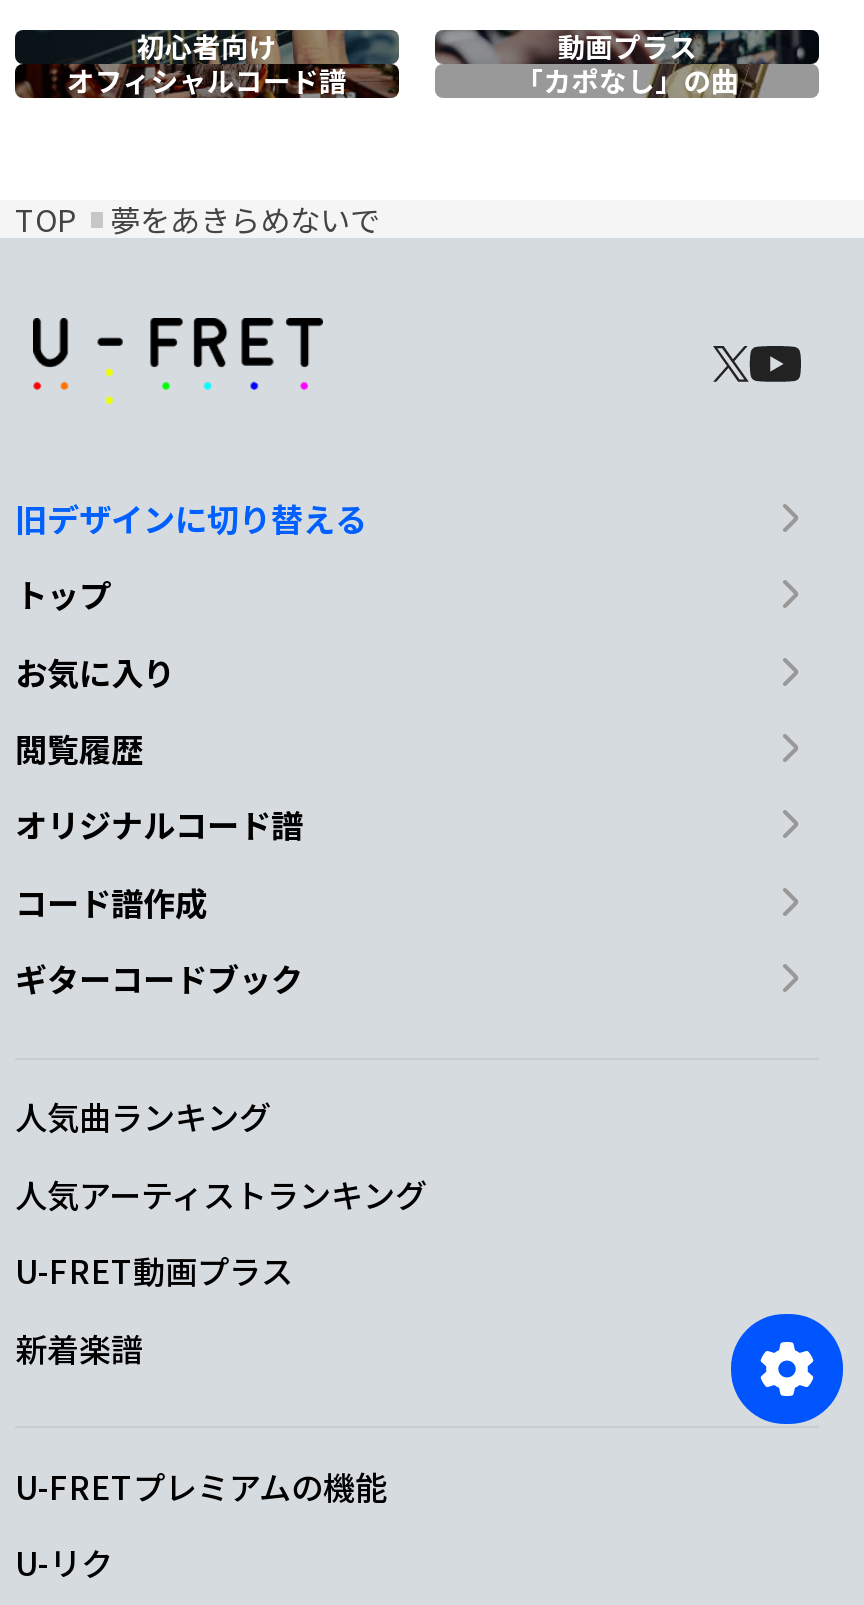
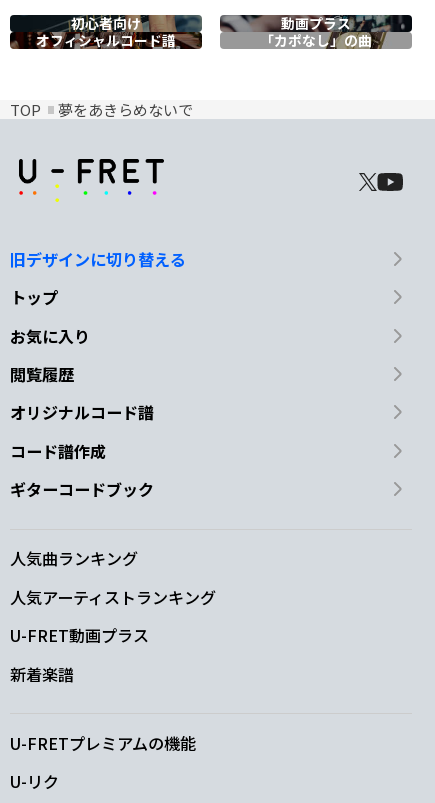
- [image]
